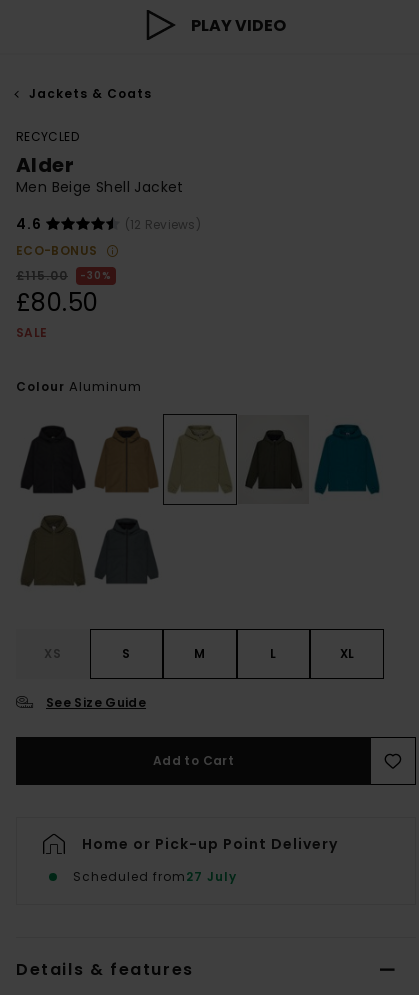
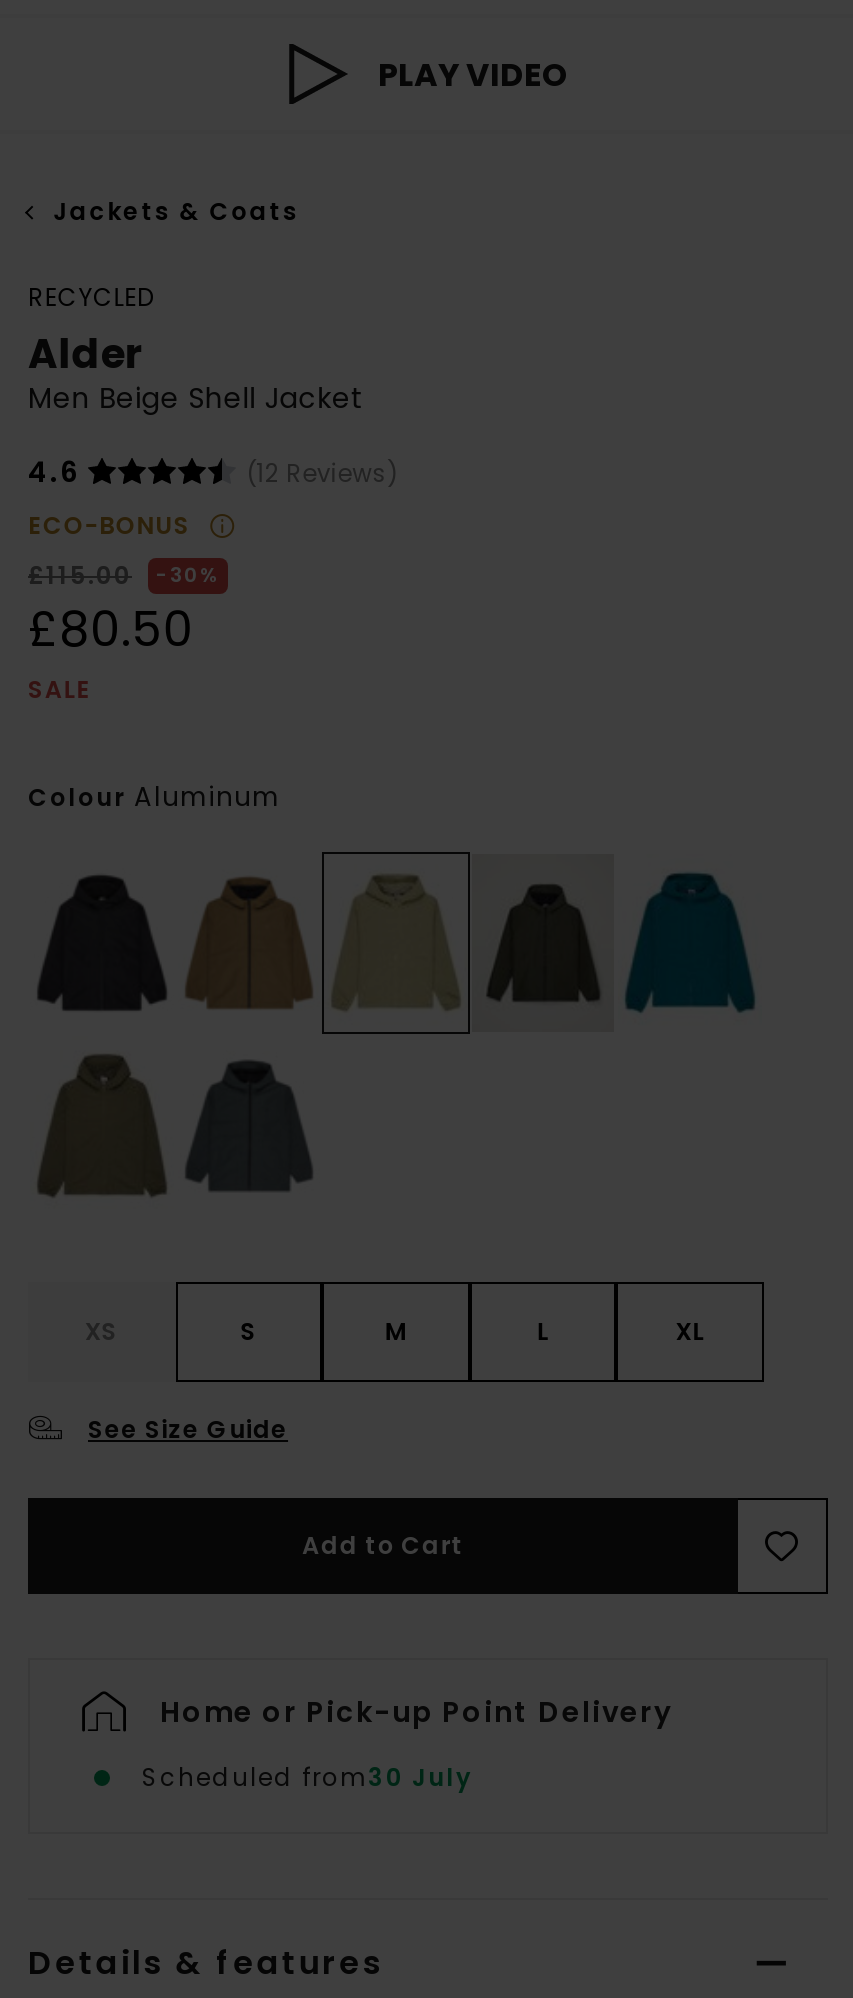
- Scheduled from27 July
+ Scheduled from30 July
